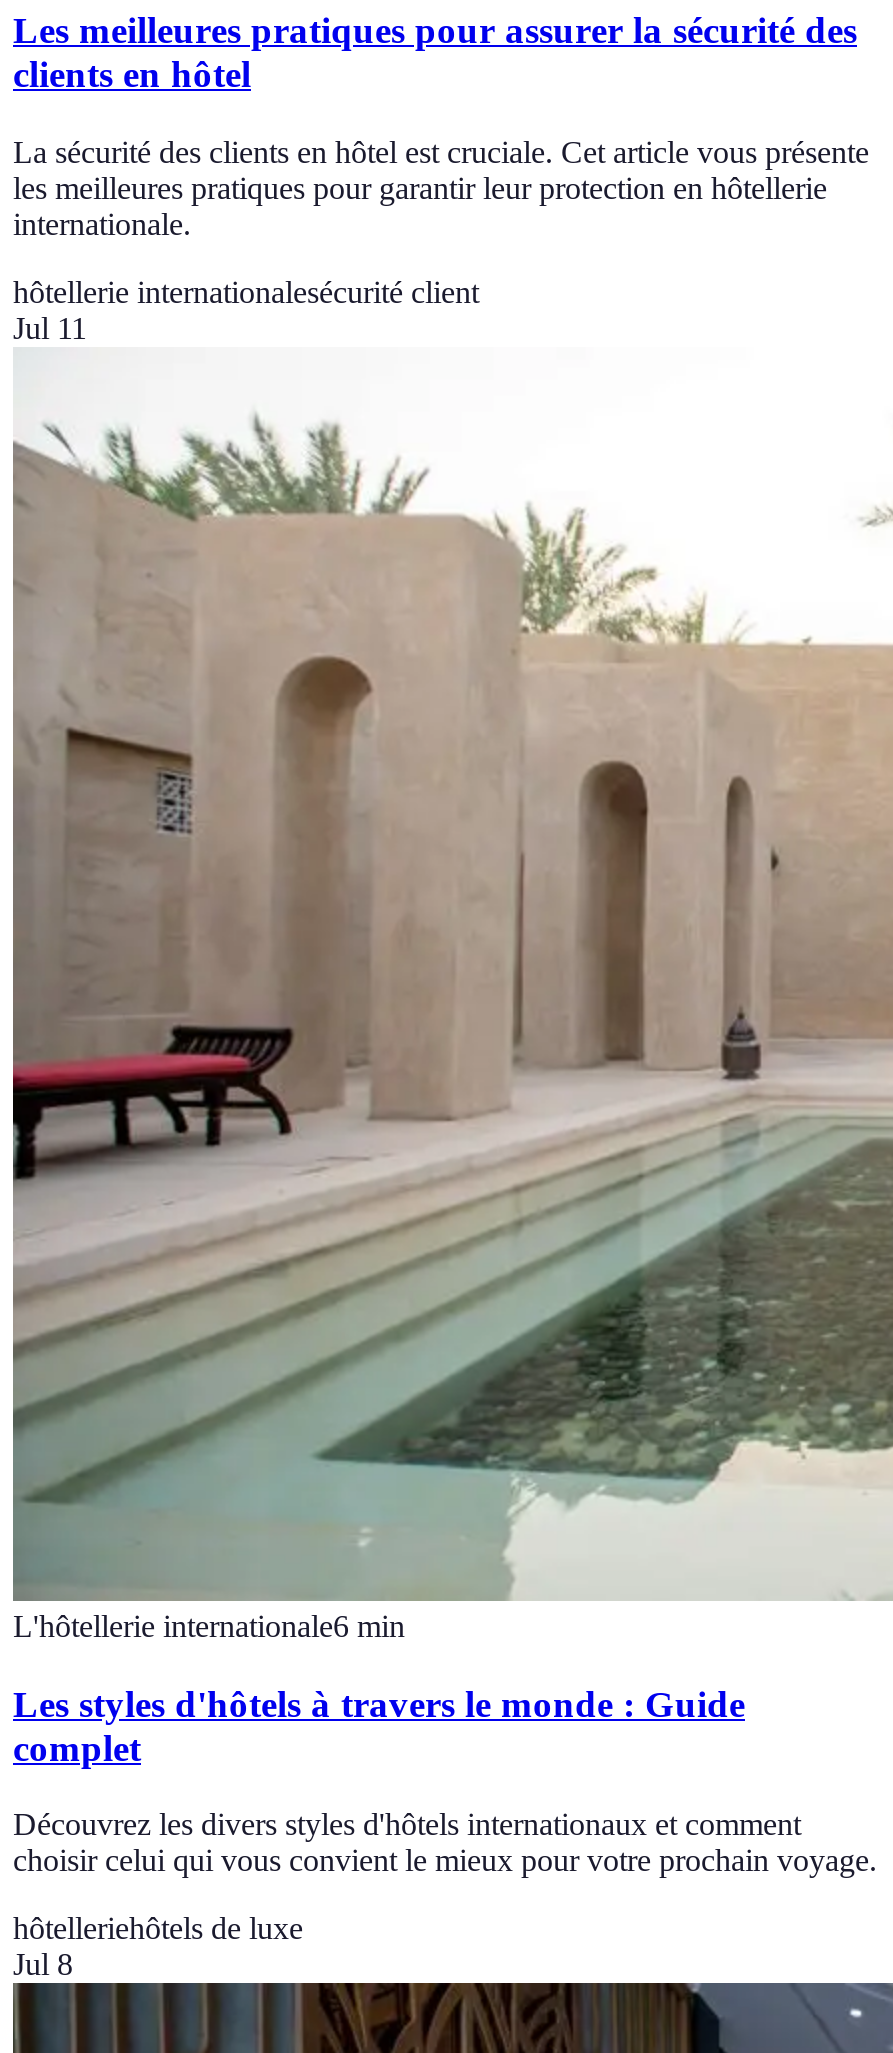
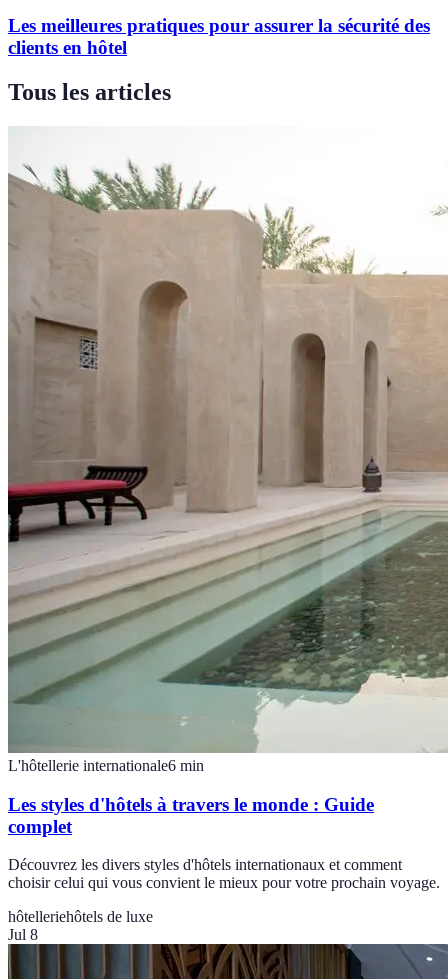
- La sécurité des clients en hôtel est cruciale. Cet article vous présente
- les meilleures pratiques pour garantir leur protection en hôtellerie
- internationale.
- hôtellerie internationalesécurité client
- Jul 11
+ Tous les articles
